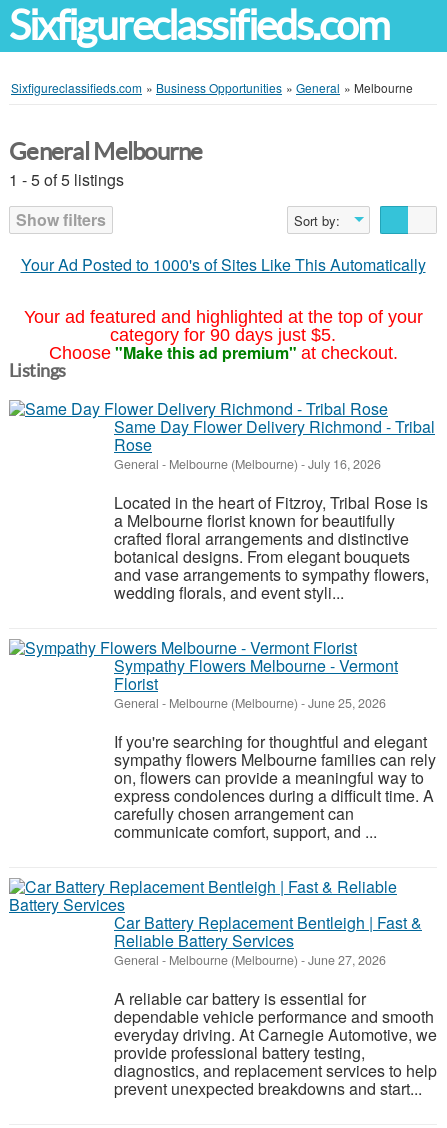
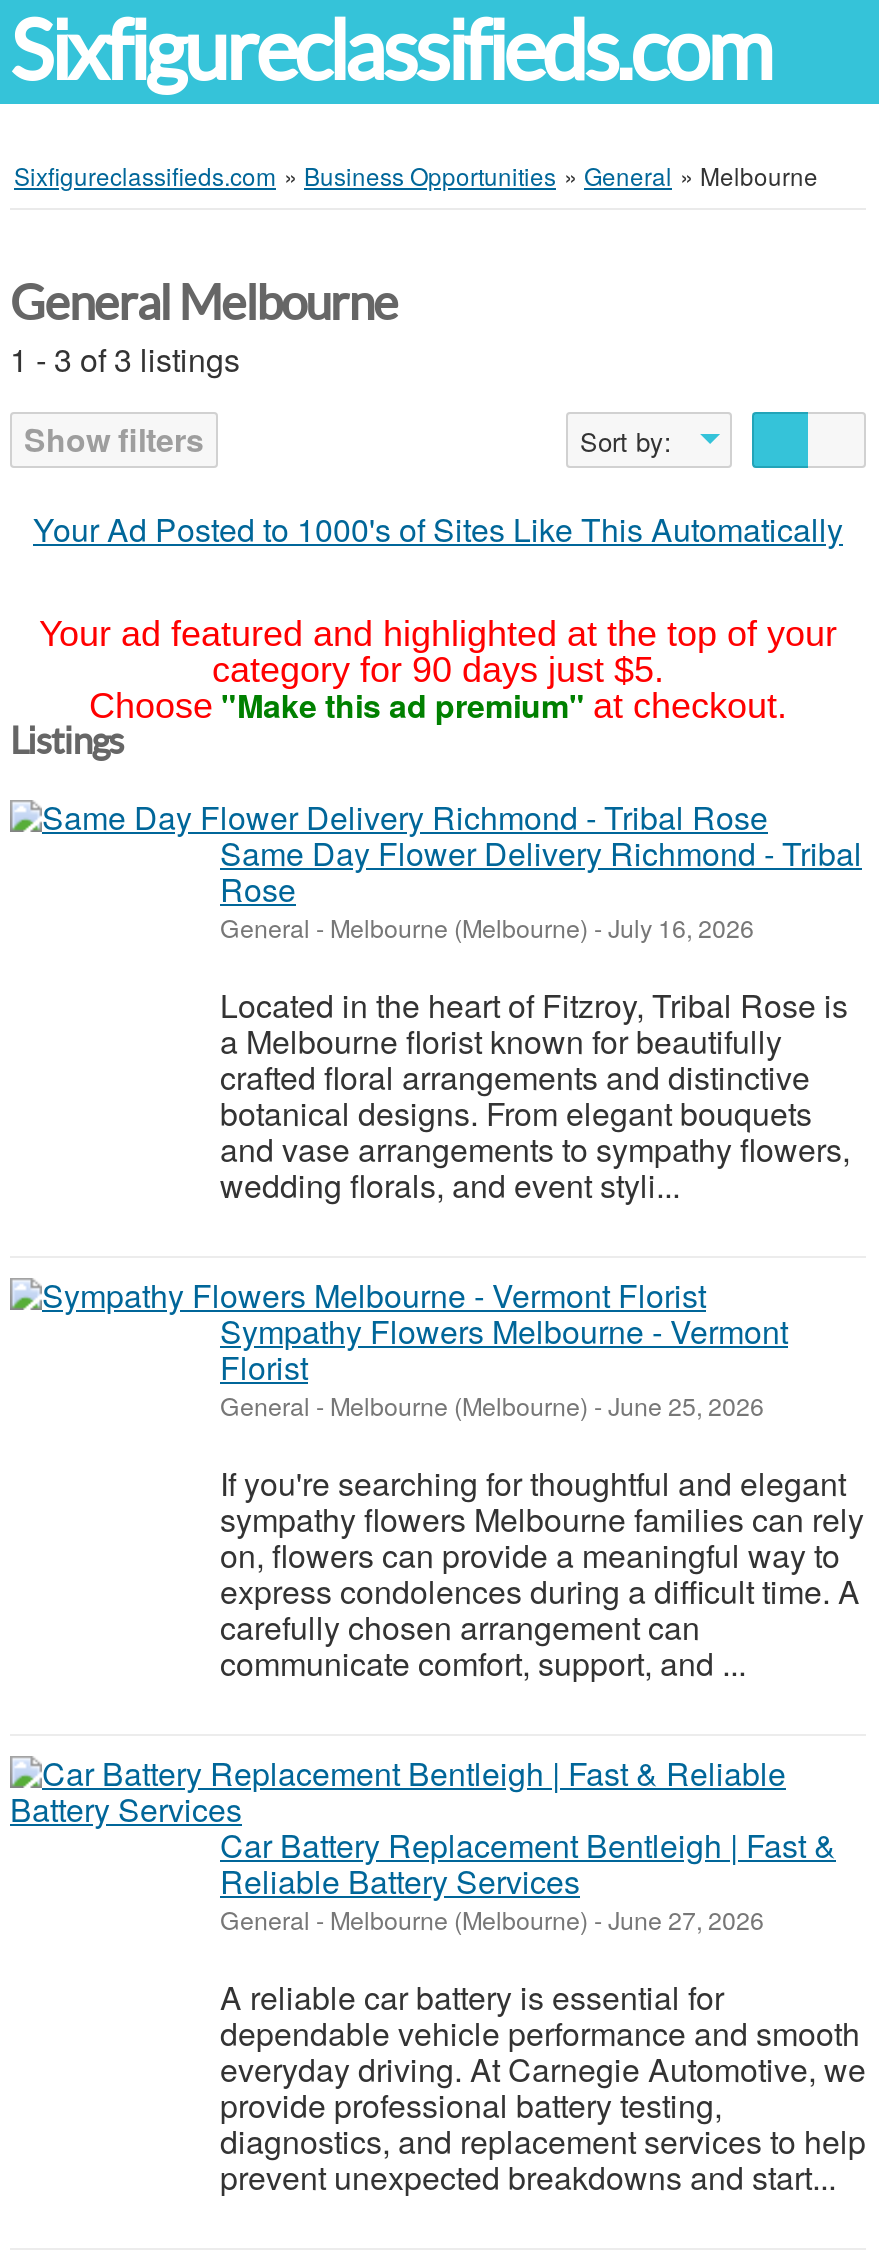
- 1 - 5 of 5 listings
+ 1 - 3 of 3 listings
